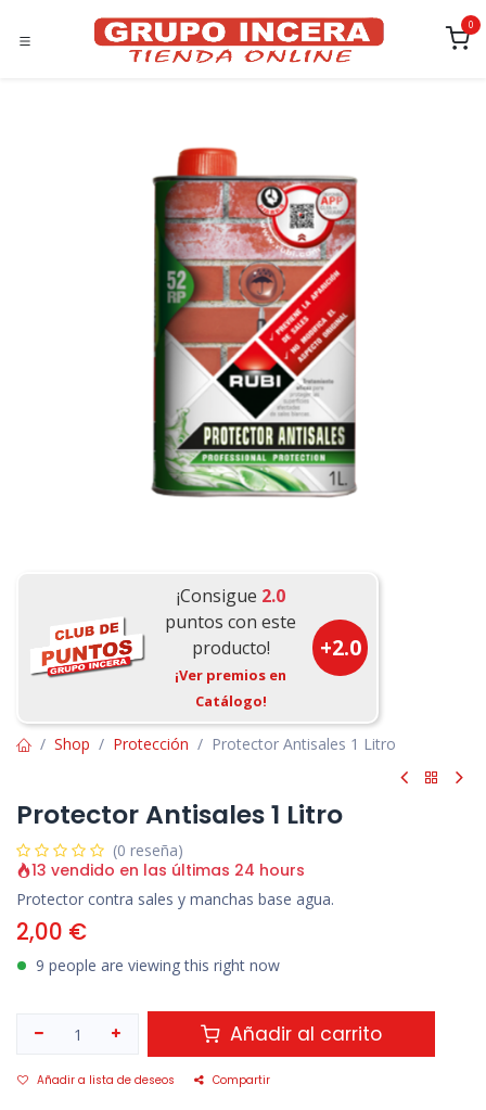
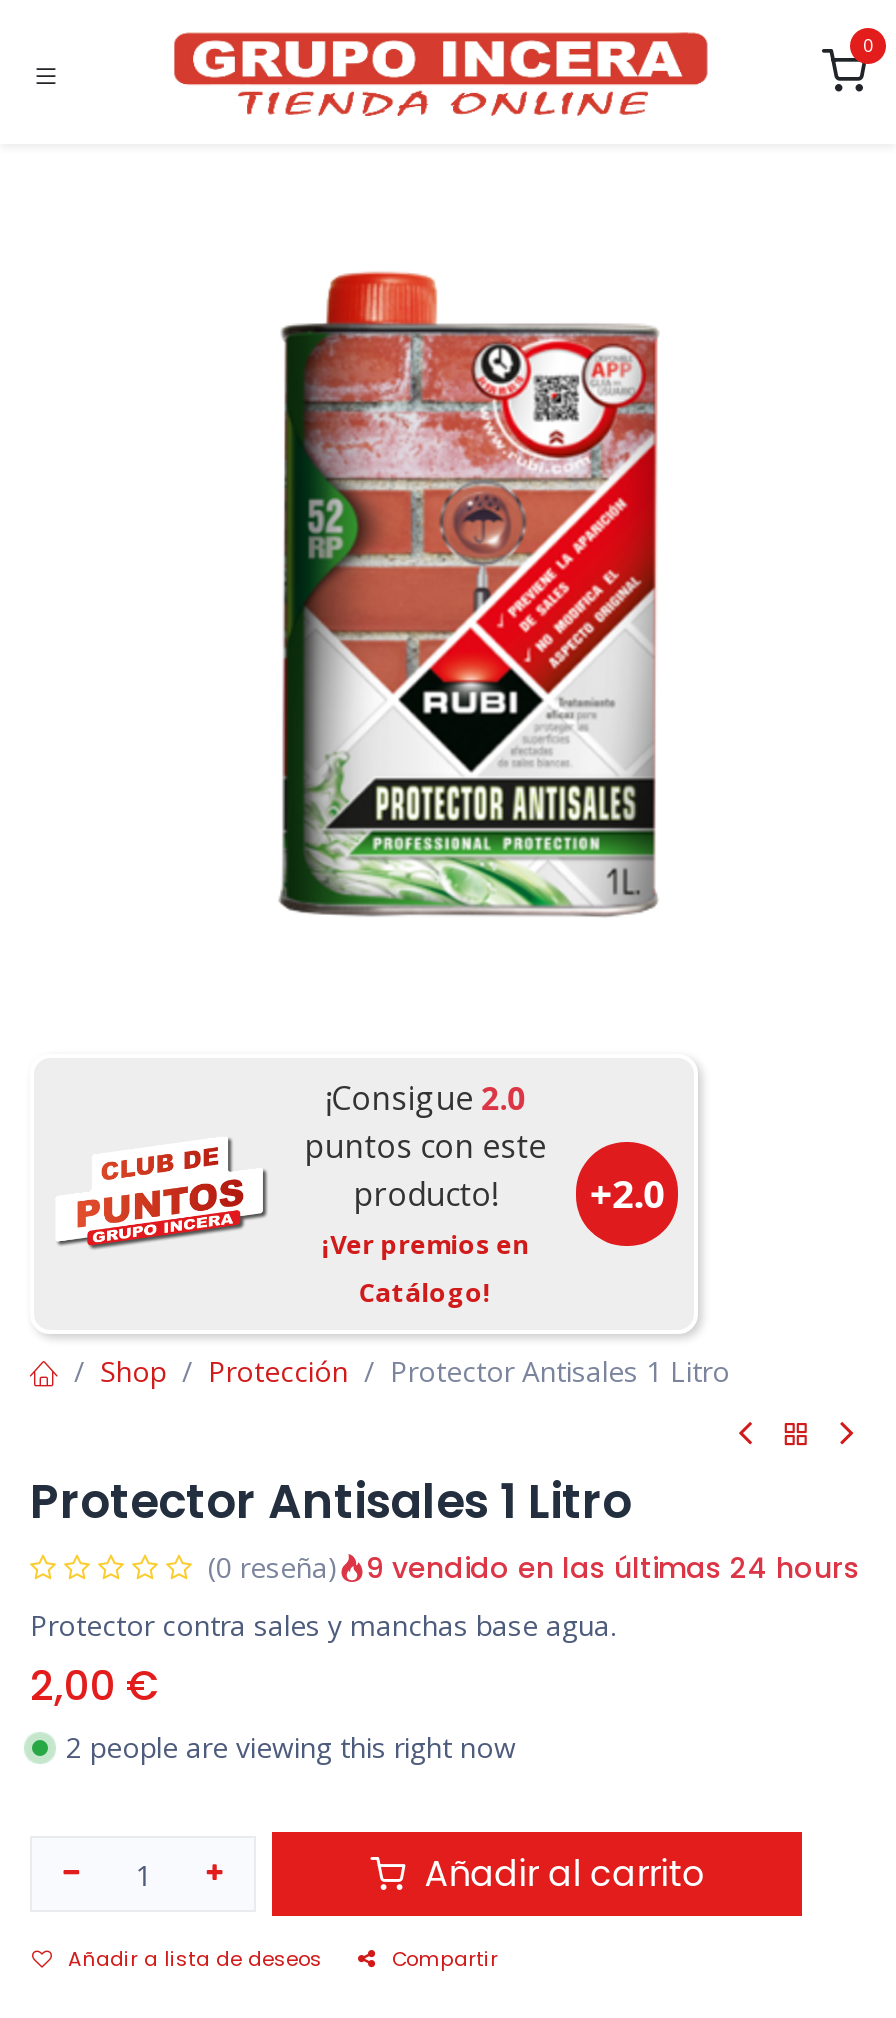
- 13 vendido en las últimas 24 hours
+ 9 vendido en las últimas 24 hours

- 9 people are viewing this right now
+ 2 people are viewing this right now
